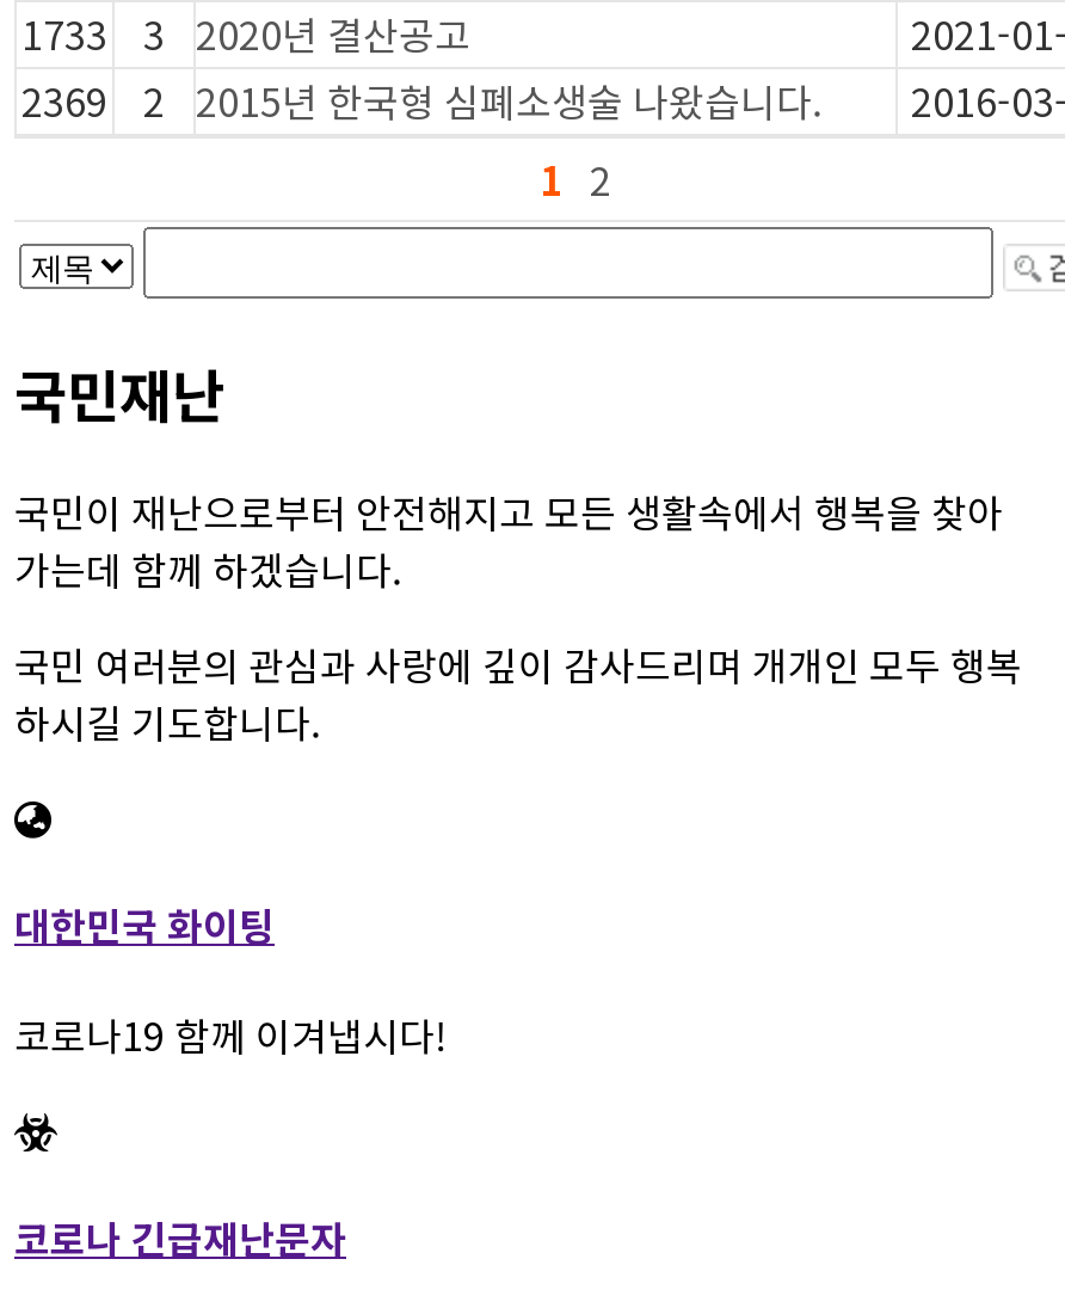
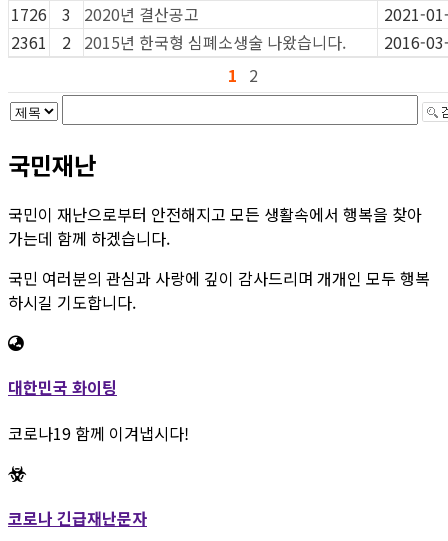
- 1733 3 2020년 결산공고
+ 1726 3 2020년 결산공고

- 2369
+ 2361
